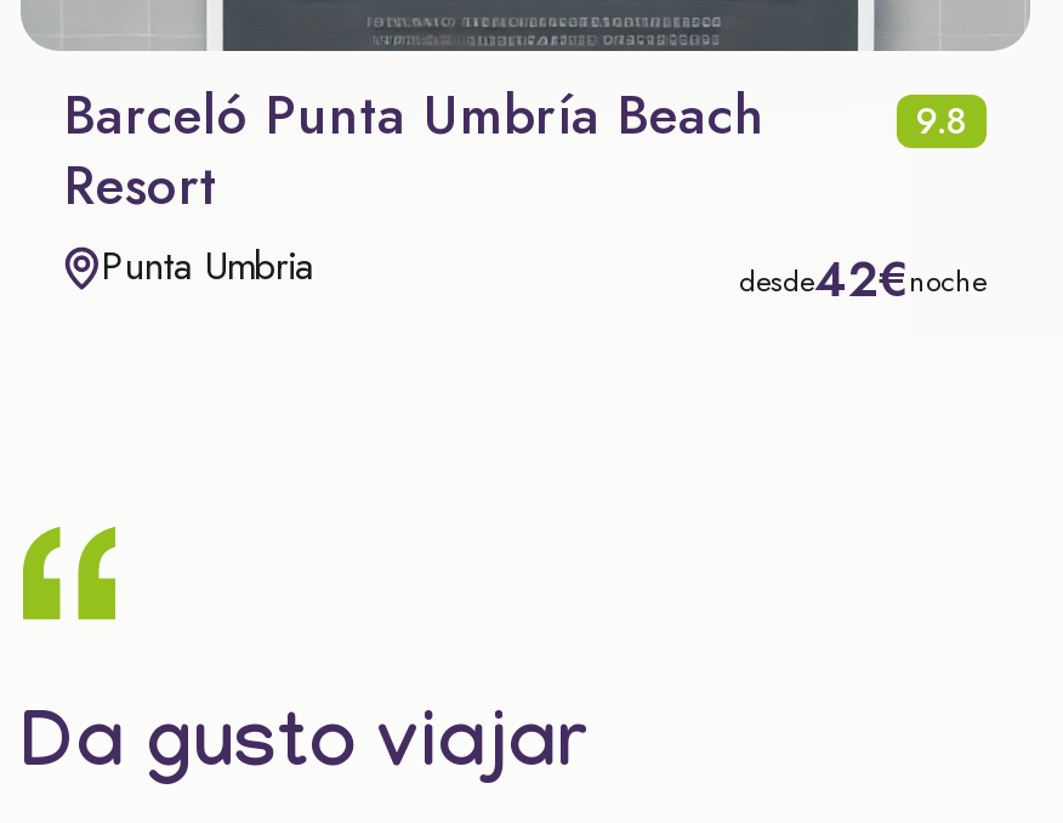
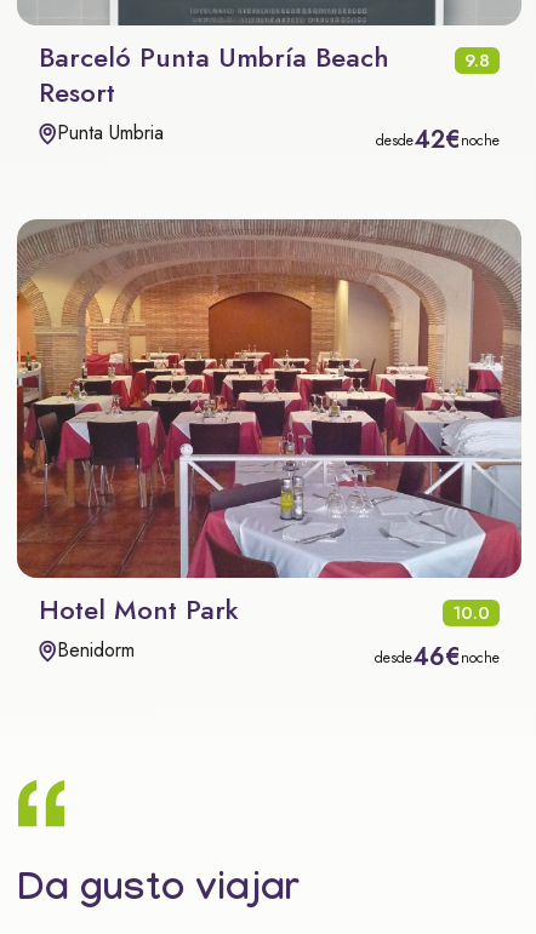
+ [image]
+ Hotel Mont Park
+ 10.0
+ Benidorm
+ desde46€noche
